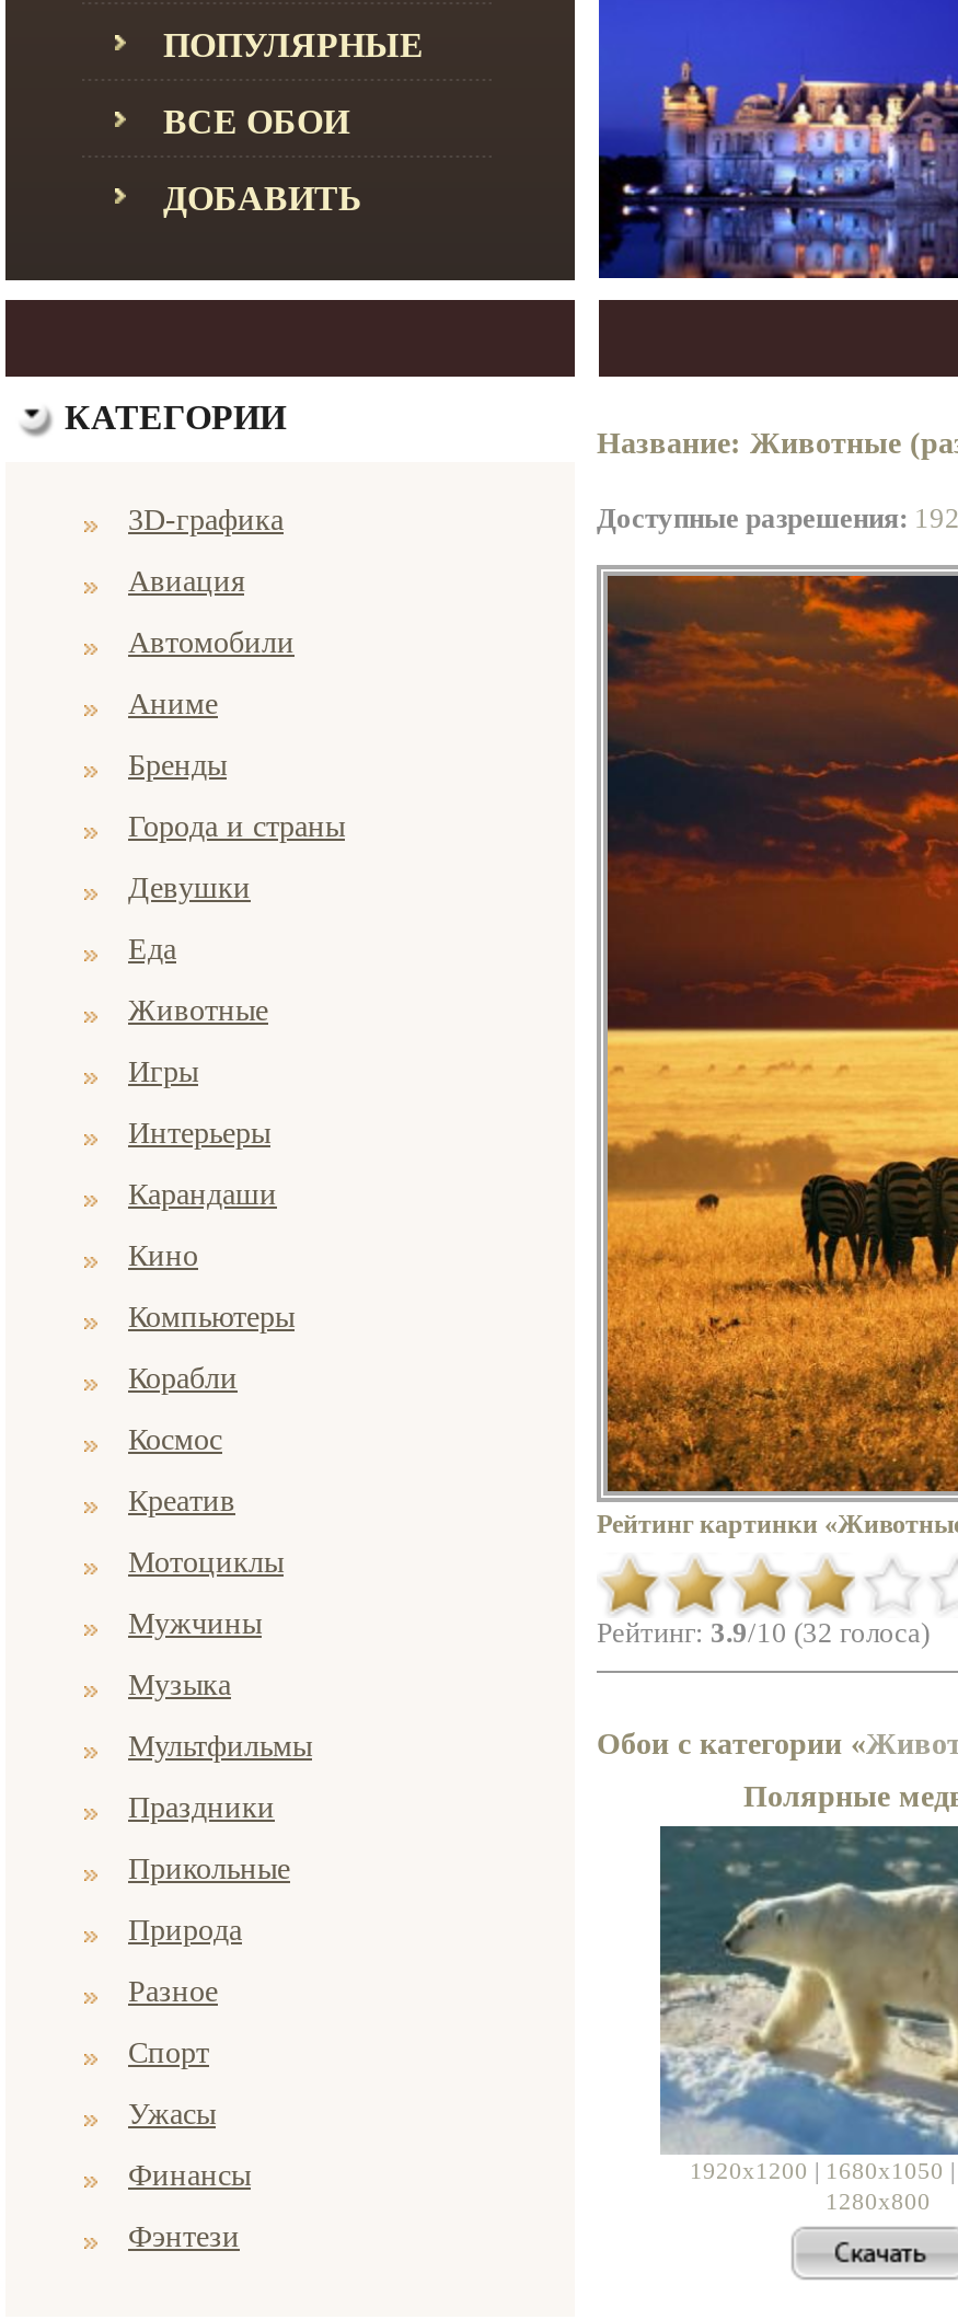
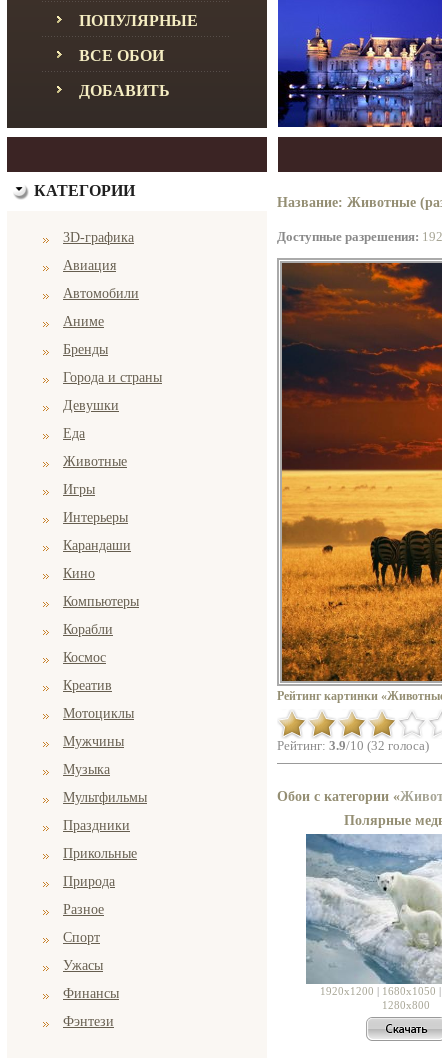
- [image]
+ [image]
